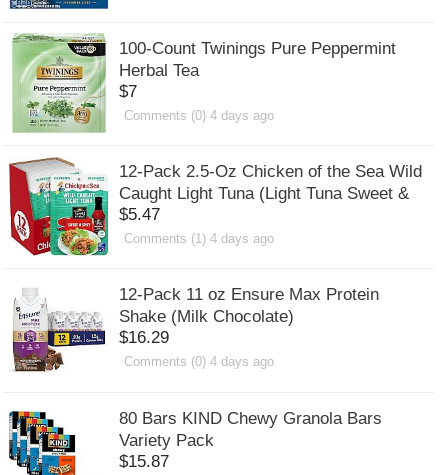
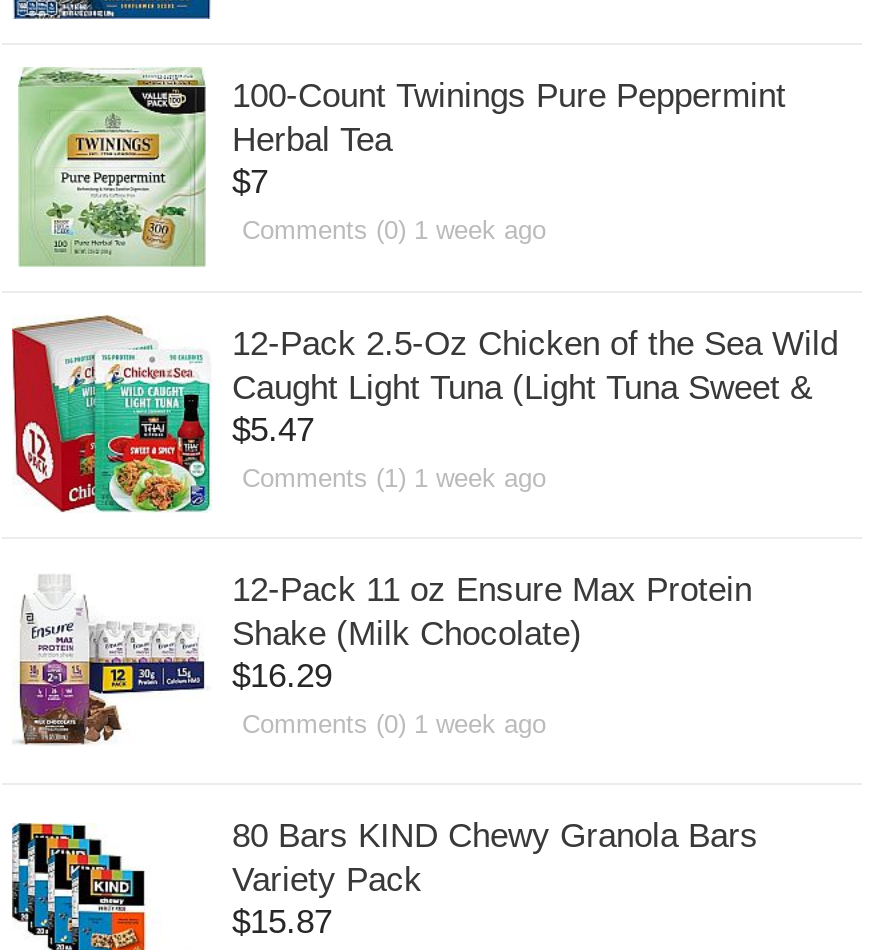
- Comments (0) 4 days ago
+ Comments (0) 1 week ago

- Comments (1) 4 days ago
+ Comments (1) 1 week ago

- Comments (0) 4 days ago
+ Comments (0) 1 week ago
